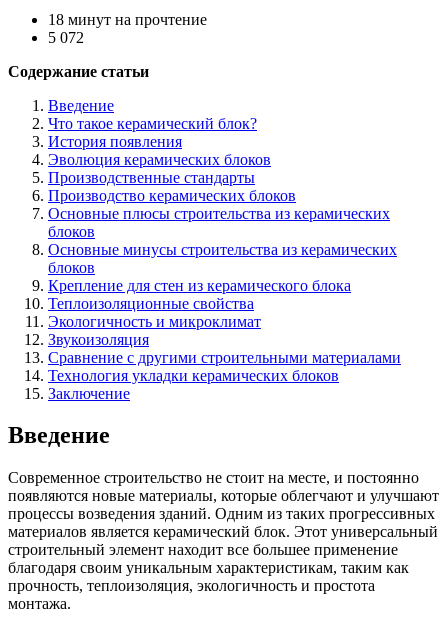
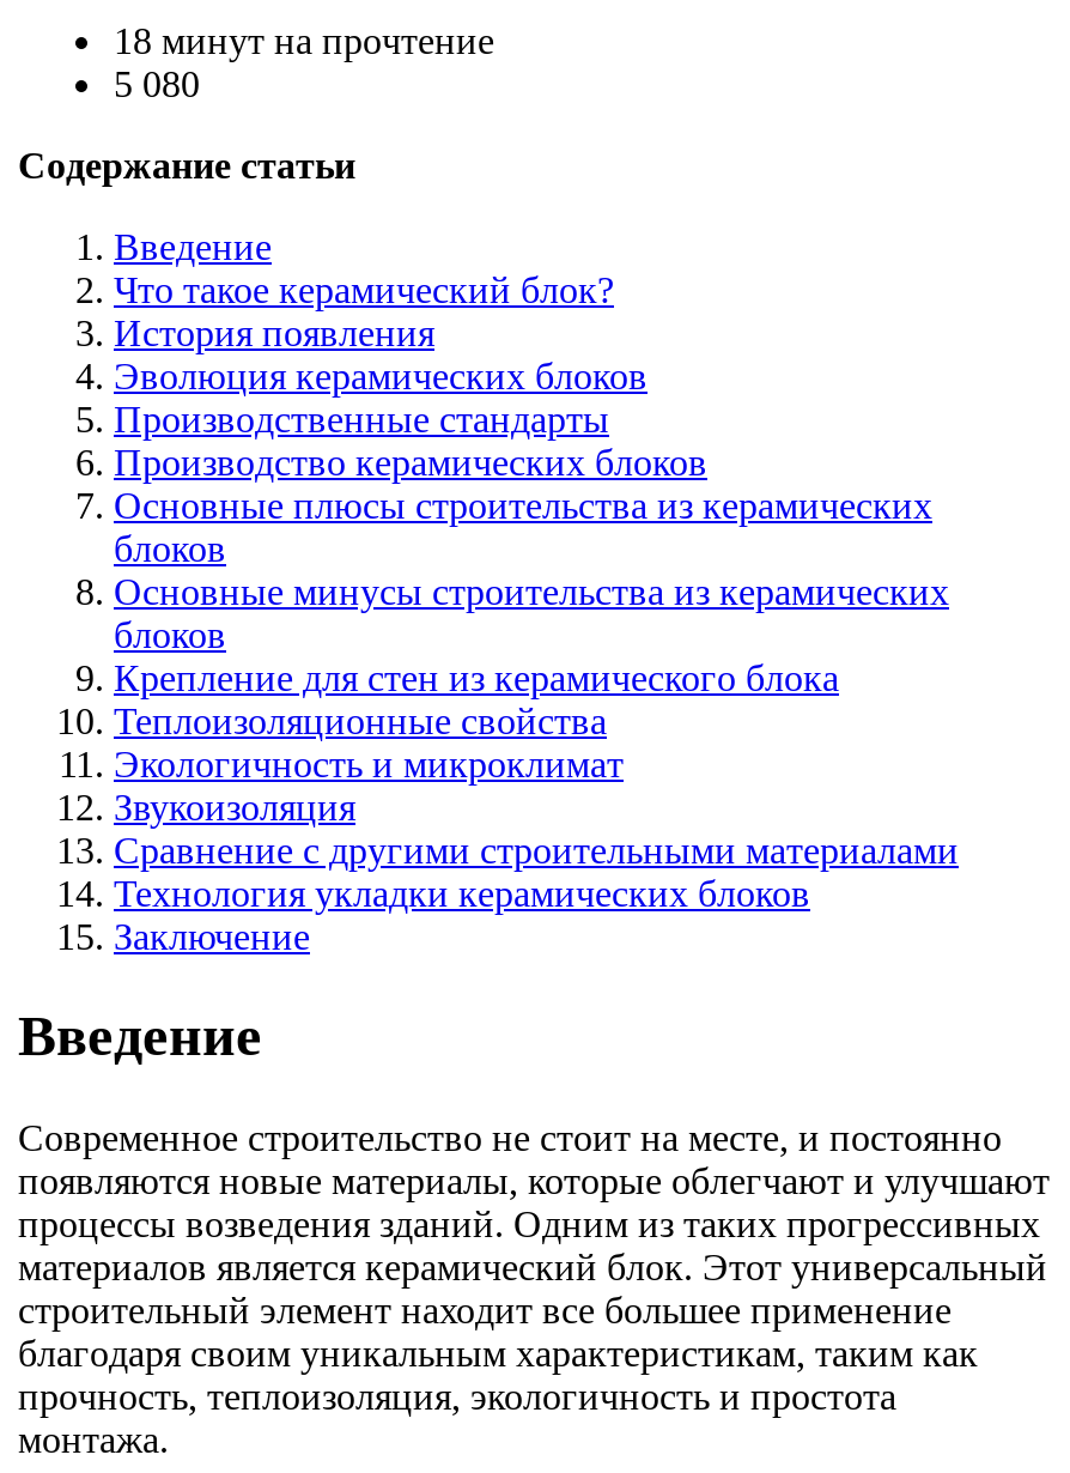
- 5 072
+ 5 080
